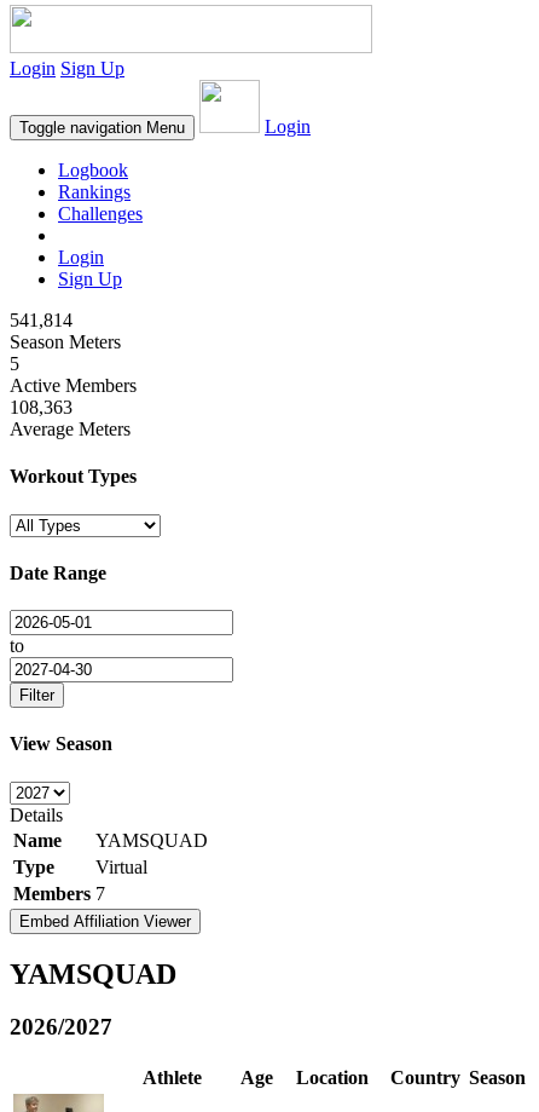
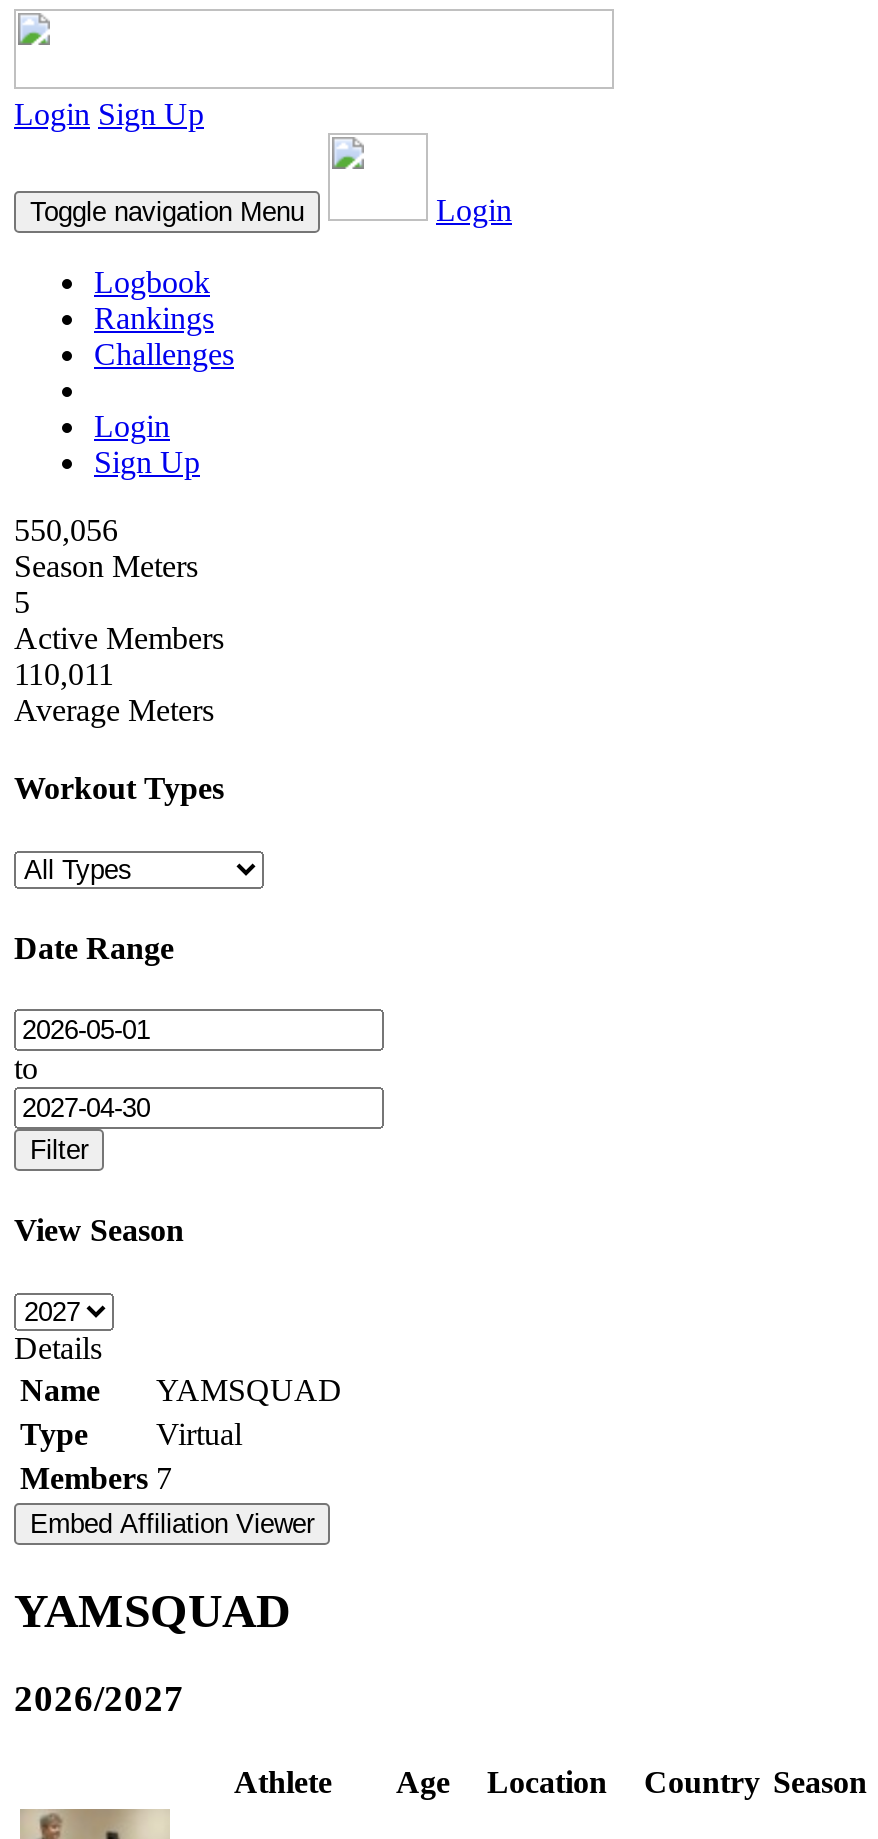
- 541,814
+ 550,056

- 108,363
+ 110,011
